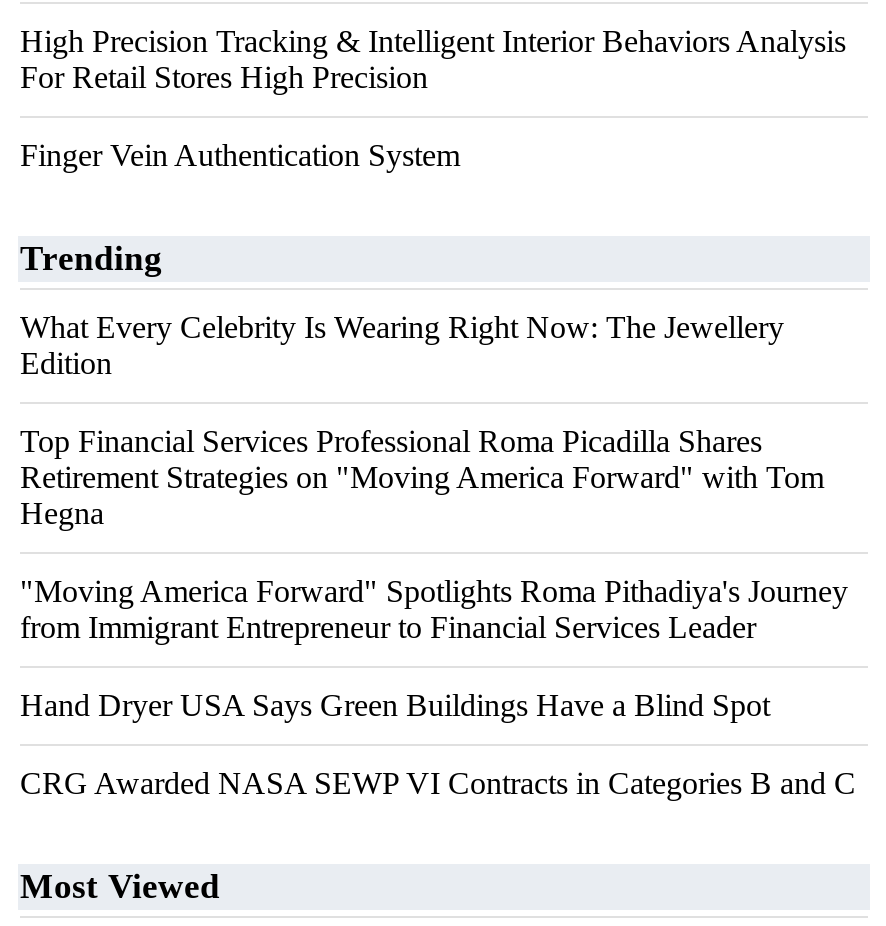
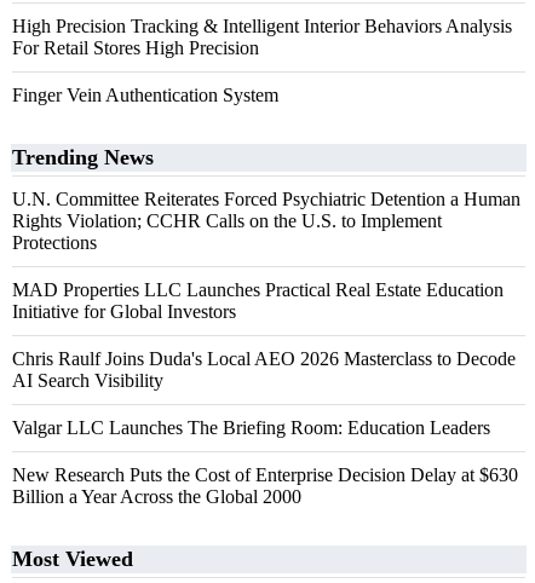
- Trending
+ Trending News

- What Every Celebrity Is Wearing Right Now: The Jewellery
- Edition
+ U.N. Committee Reiterates Forced Psychiatric Detention a Human
+ Rights Violation; CCHR Calls on the U.S. to Implement
+ Protections

- Top Financial Services Professional Roma Picadilla Shares
- Retirement Strategies on "Moving America Forward" with Tom
- Hegna
+ MAD Properties LLC Launches Practical Real Estate Education
+ Initiative for Global Investors

- "Moving America Forward" Spotlights Roma Pithadiya's Journey
- from Immigrant Entrepreneur to Financial Services Leader
+ Chris Raulf Joins Duda's Local AEO 2026 Masterclass to Decode
+ AI Search Visibility

- Hand Dryer USA Says Green Buildings Have a Blind Spot
+ Valgar LLC Launches The Briefing Room: Education Leaders

- CRG Awarded NASA SEWP VI Contracts in Categories B and C
+ New Research Puts the Cost of Enterprise Decision Delay at $630
+ Billion a Year Across the Global 2000
